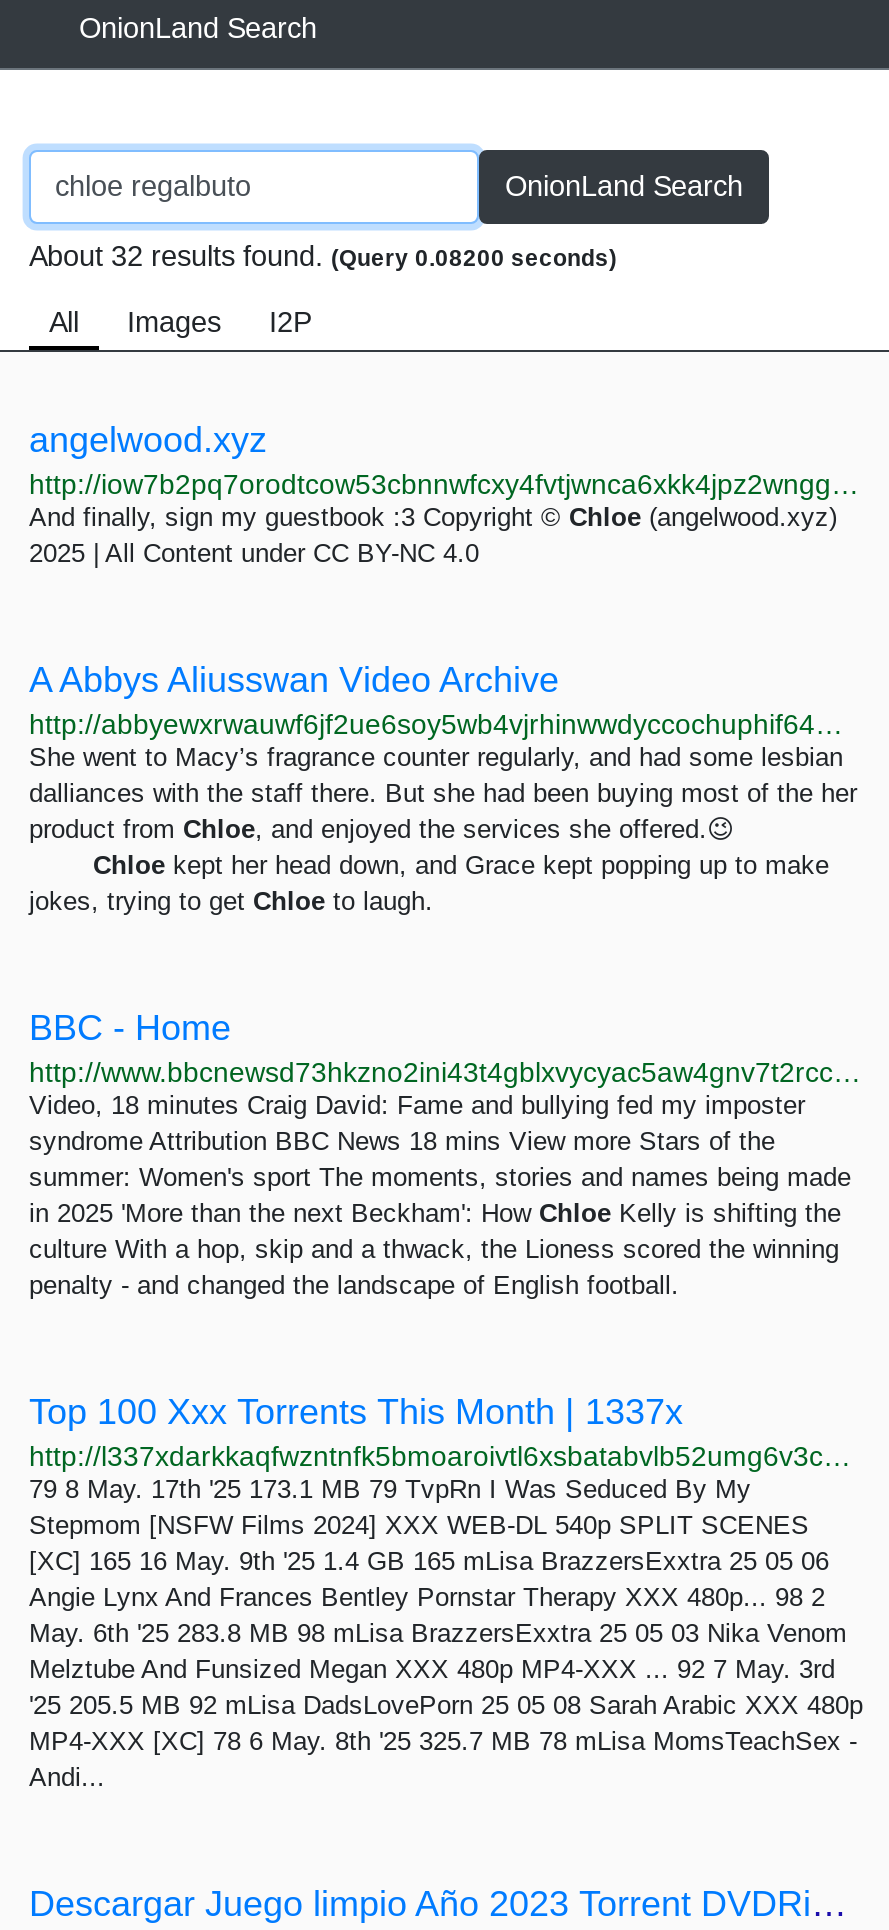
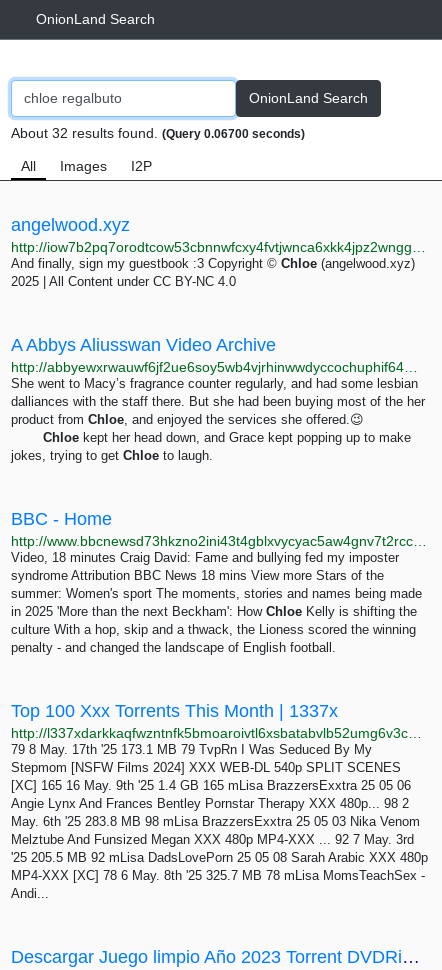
- About 32 results found. (Query 0.08200 seconds)
+ About 32 results found. (Query 0.06700 seconds)
